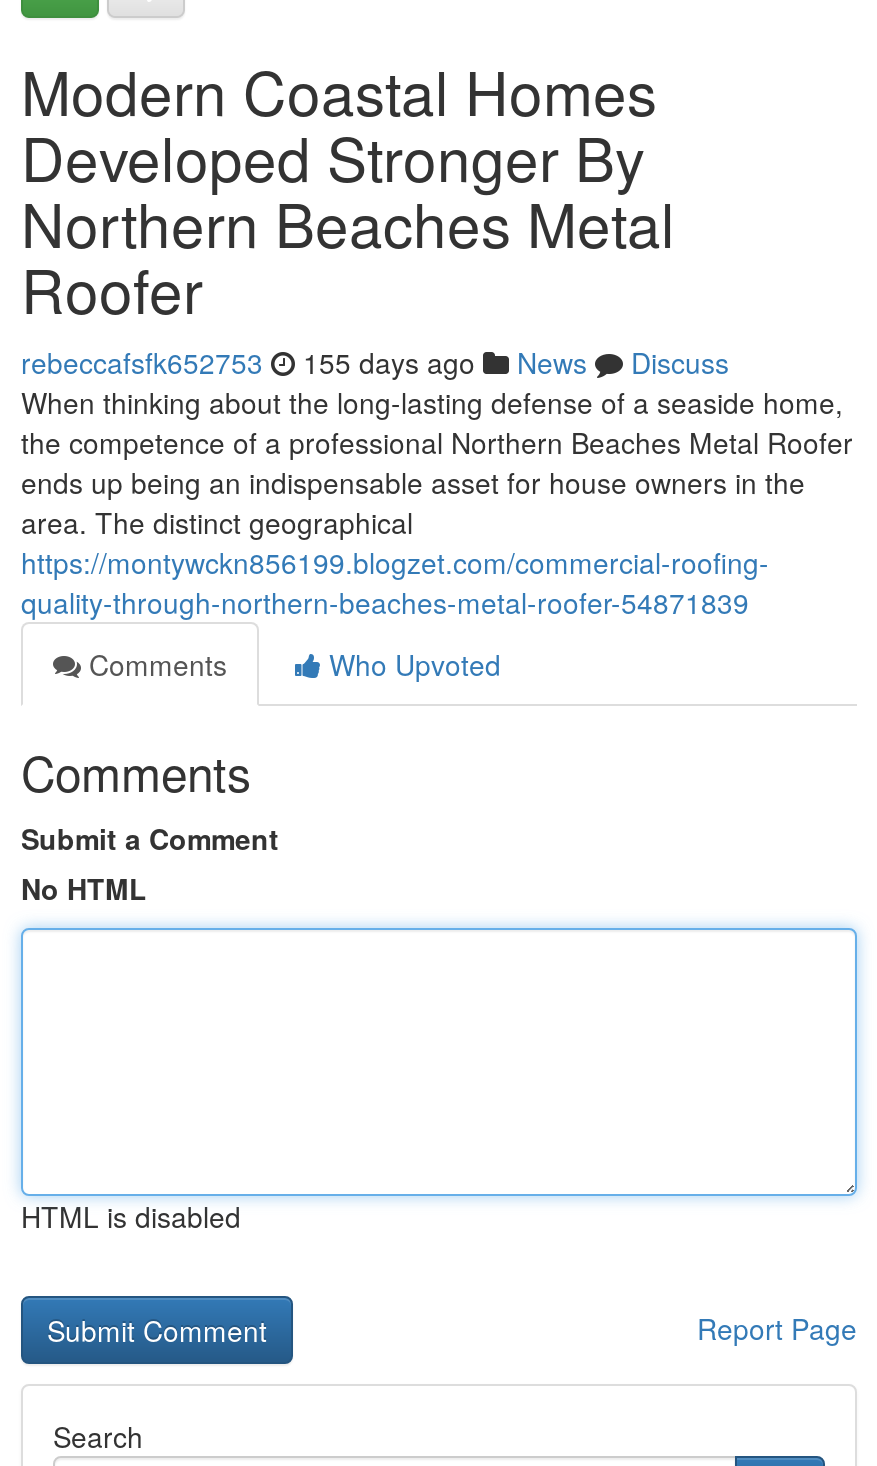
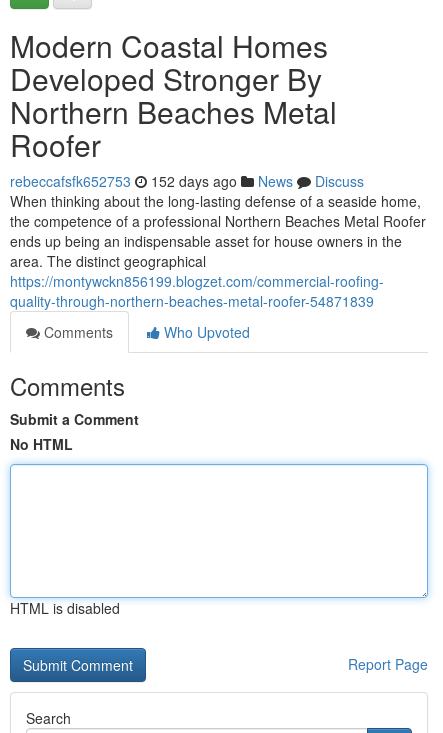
- rebeccafsfk652753 155 days ago News Discuss
+ rebeccafsfk652753 152 days ago News Discuss
